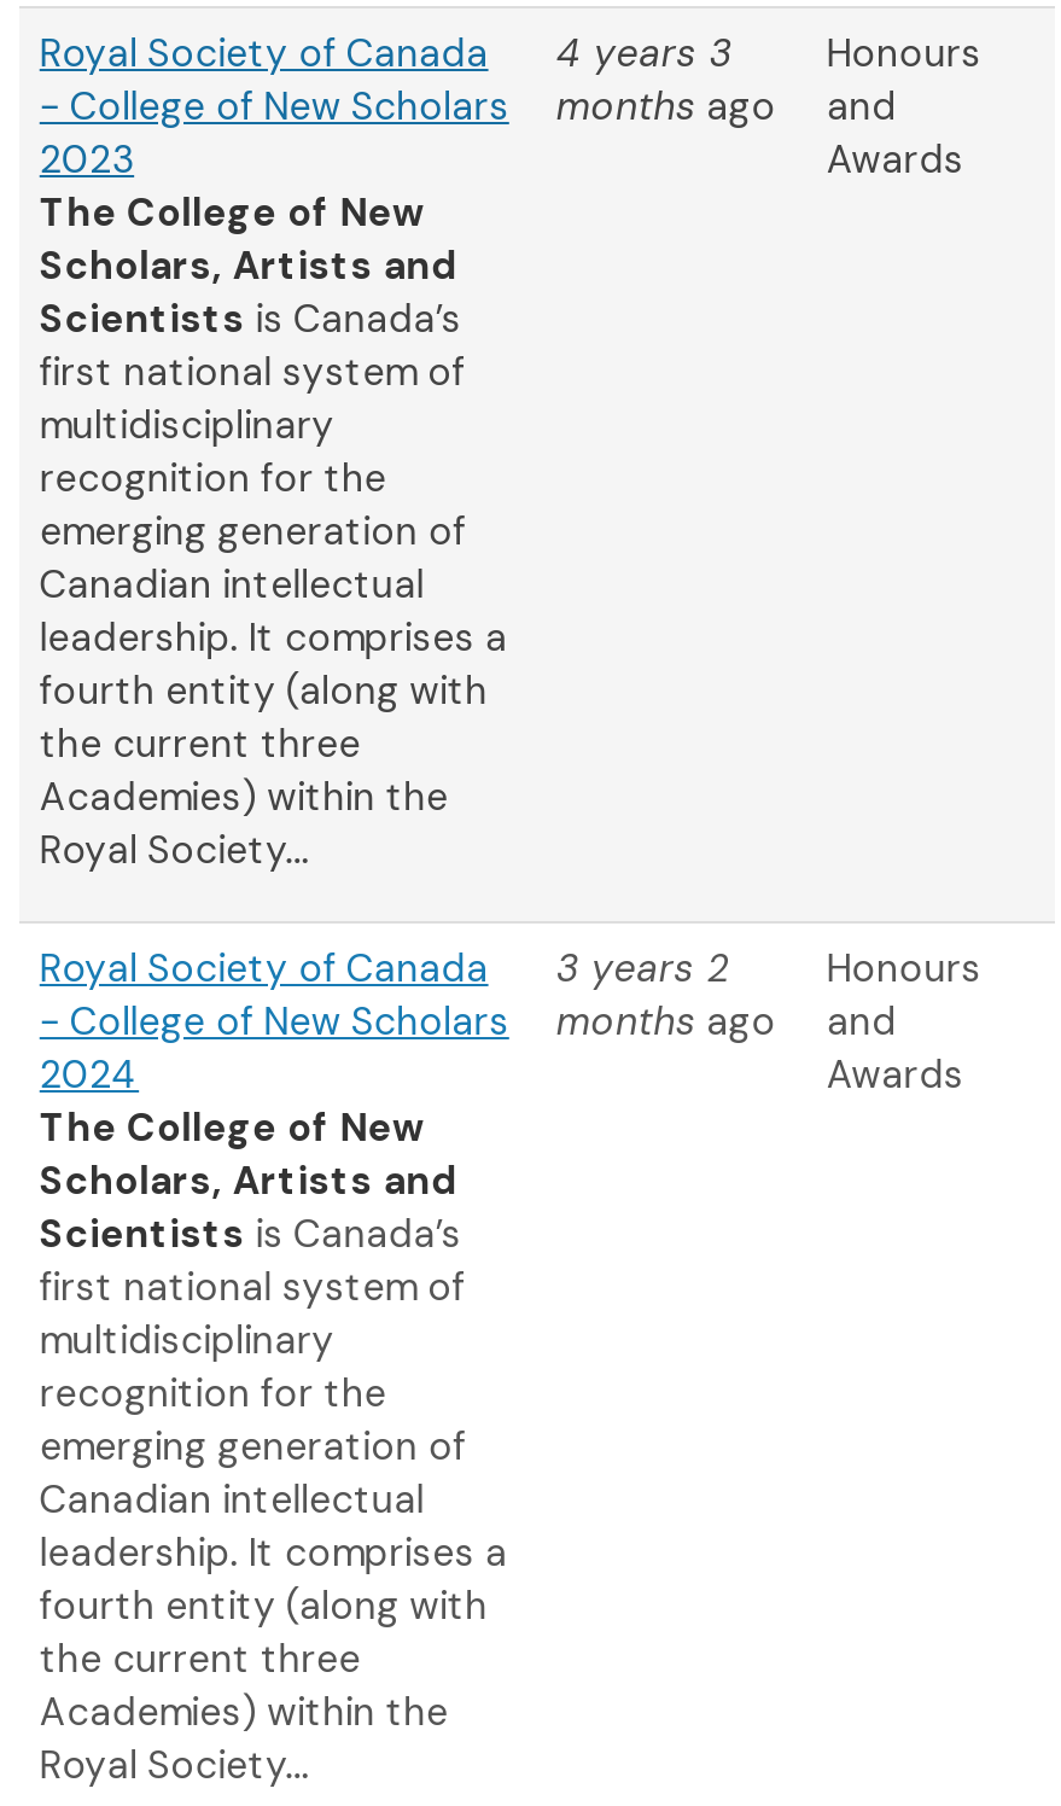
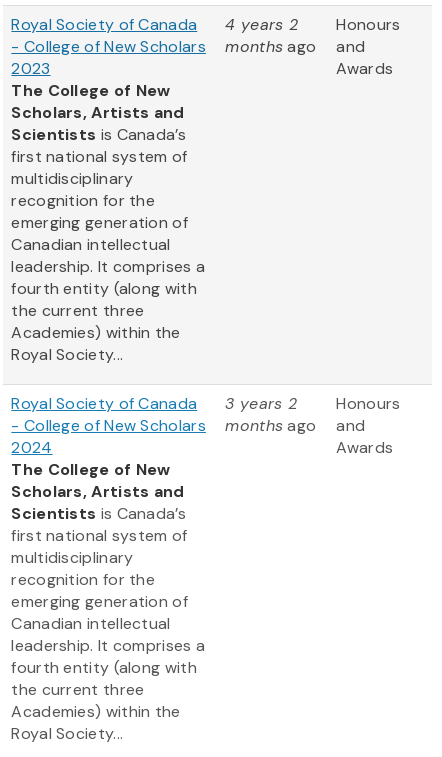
- Royal Society of Canada 4 years 3 Honours
+ Royal Society of Canada 4 years 2 Honours
